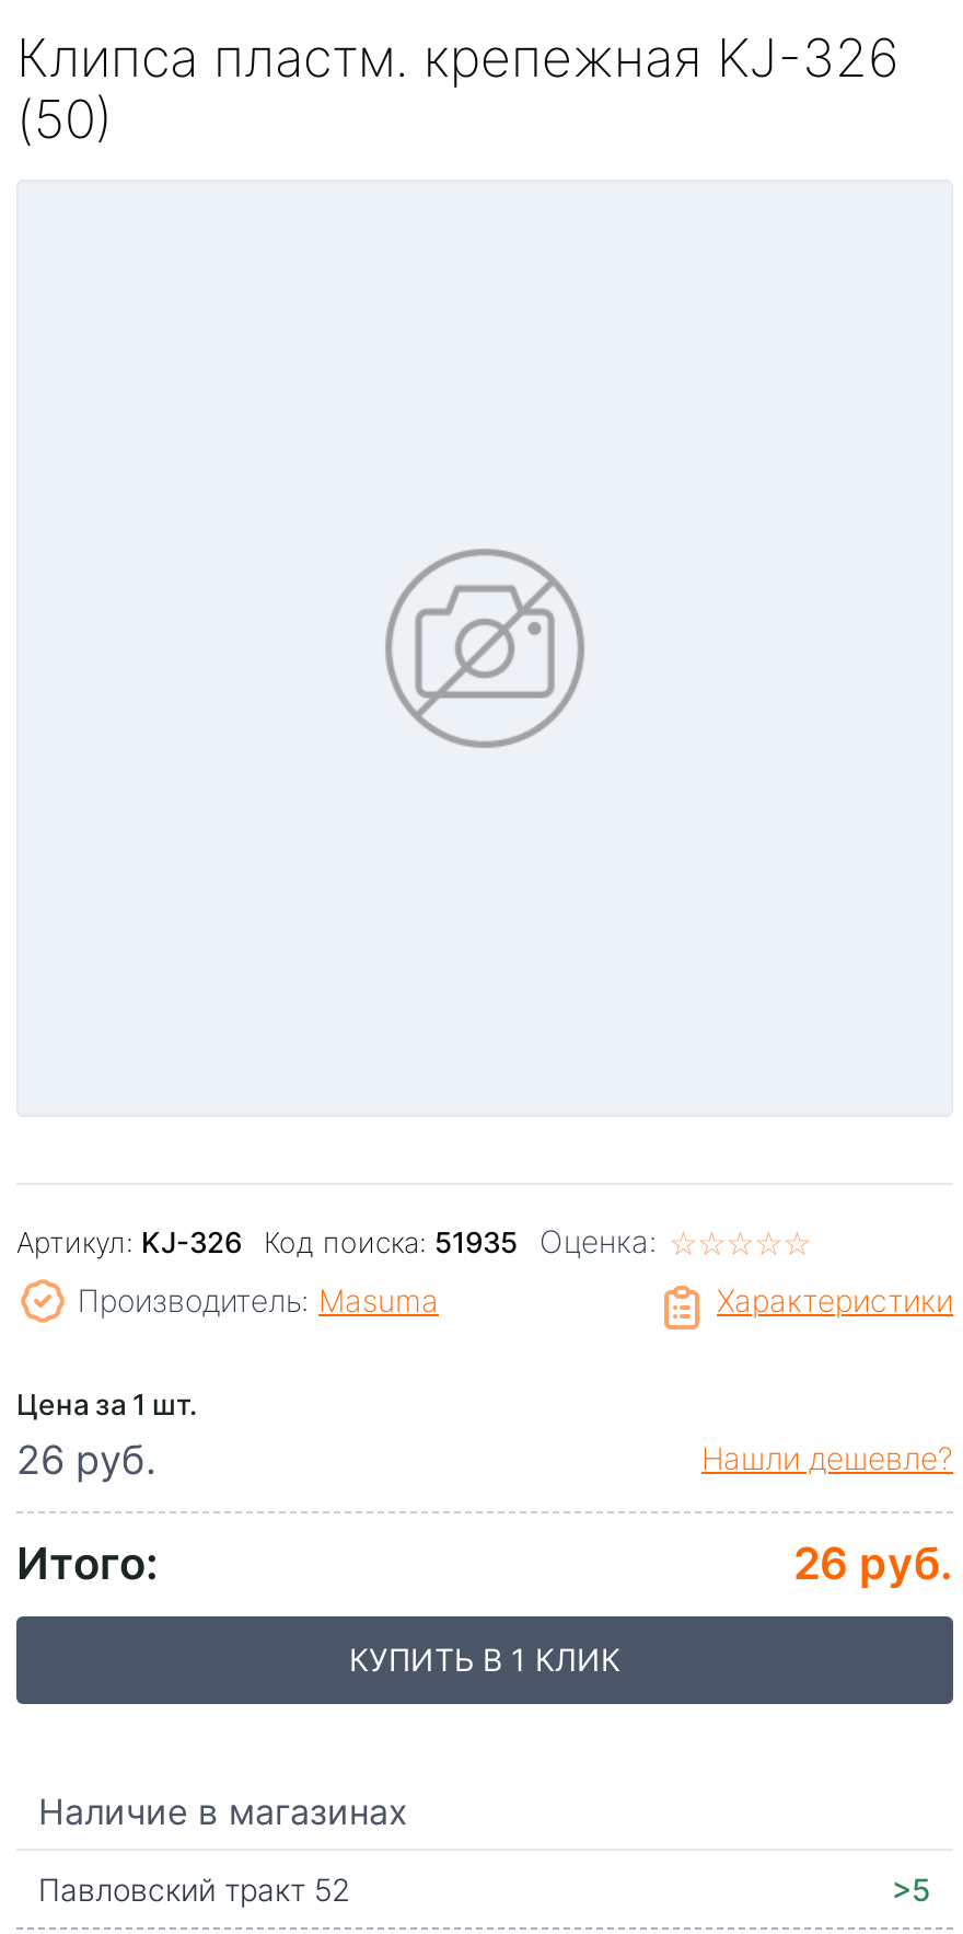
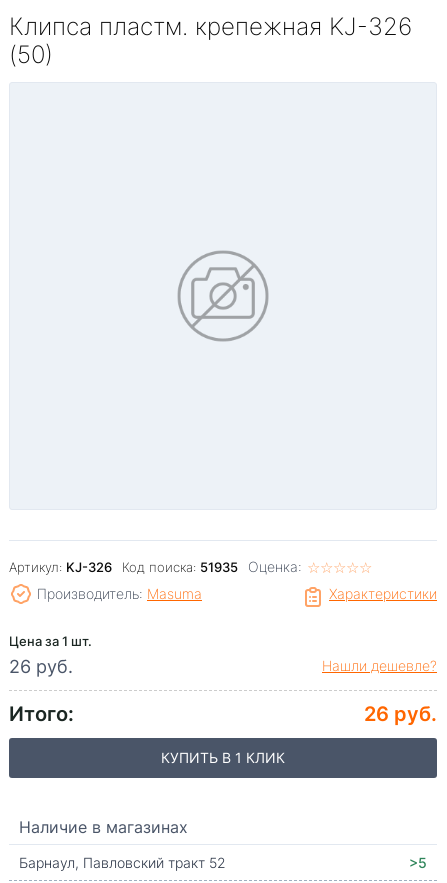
- Павловский тракт 52
+ Барнаул, Павловский тракт 52
